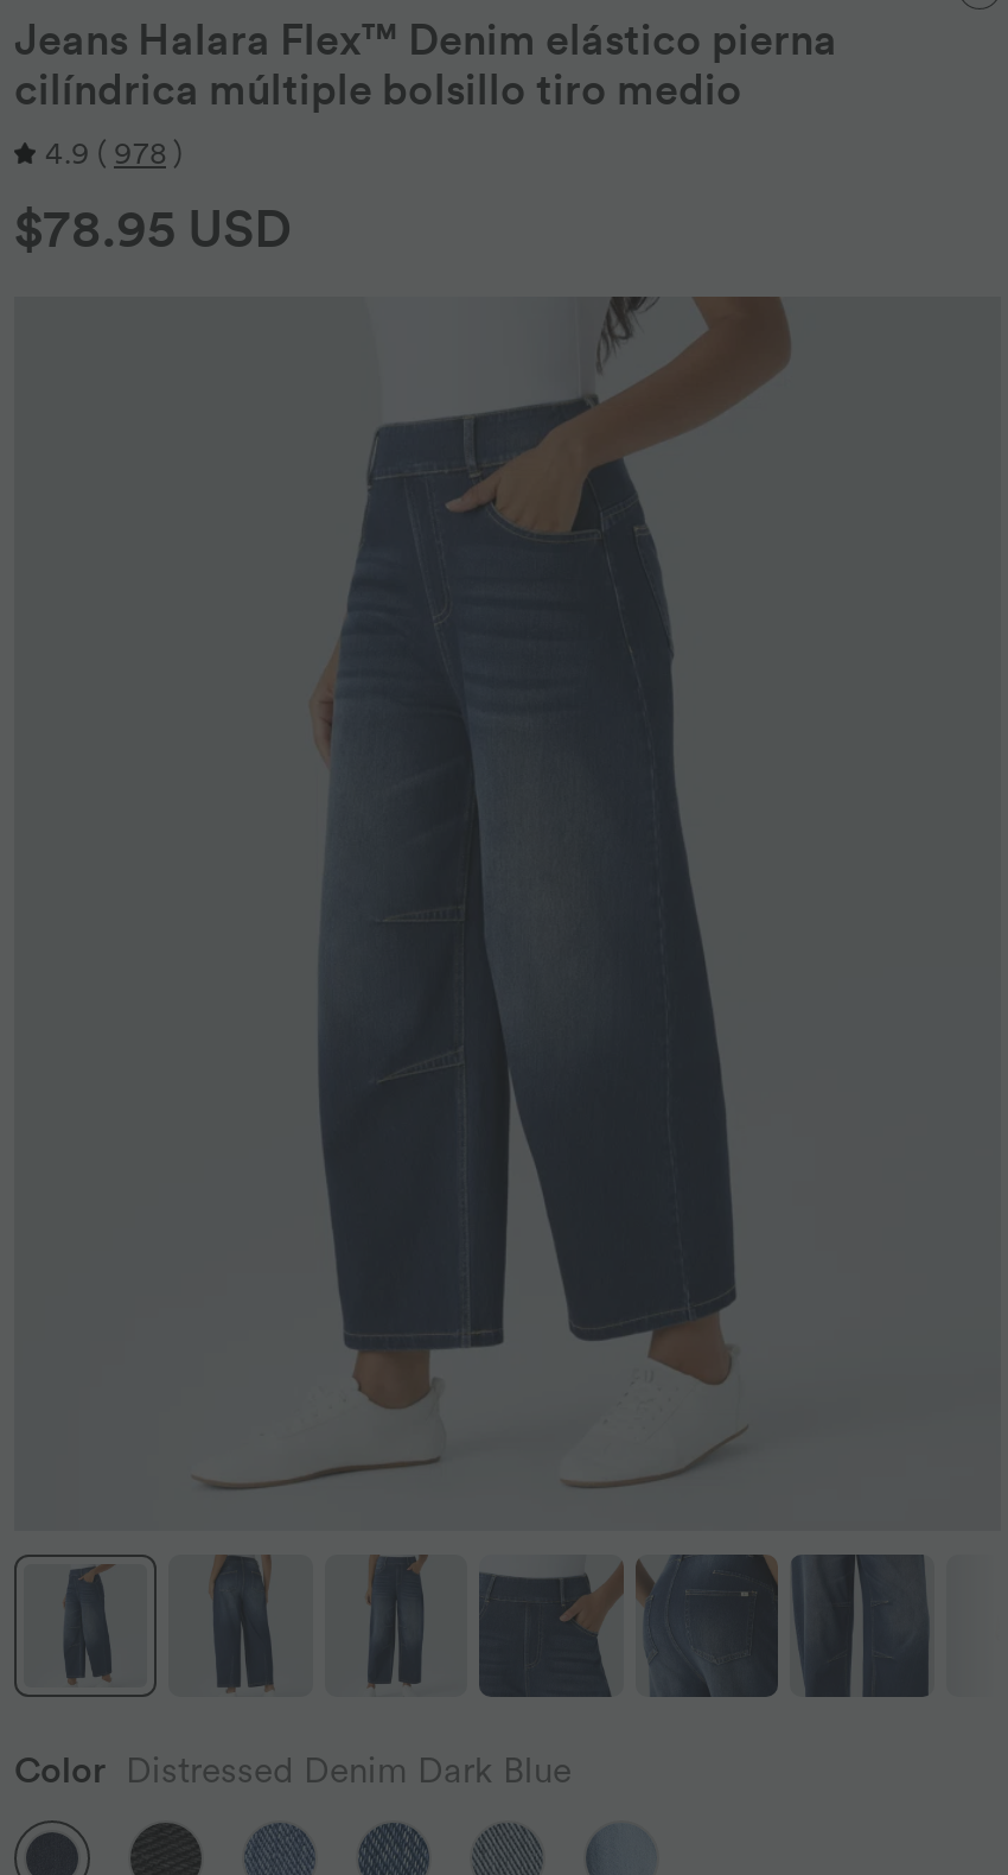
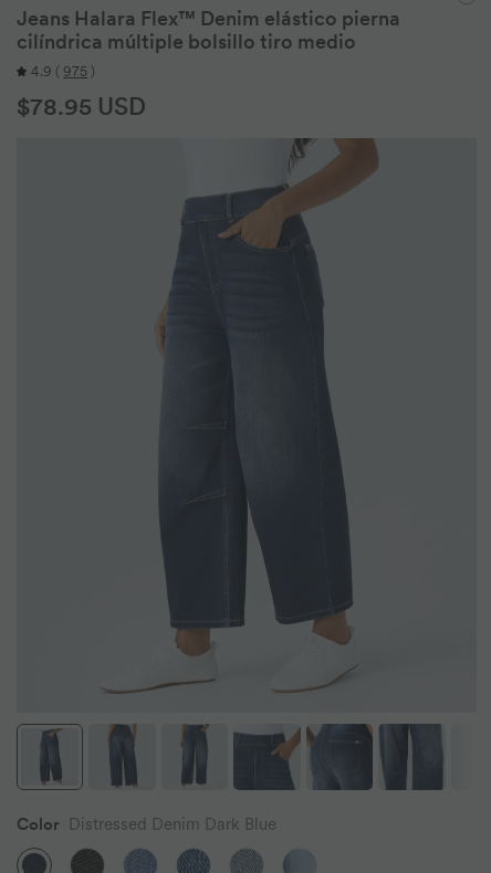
- 4.9 ( 978 )
+ 4.9 ( 975 )
